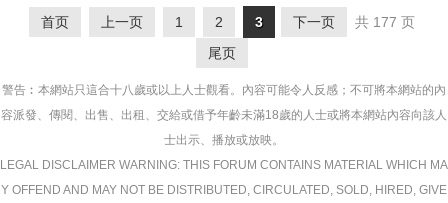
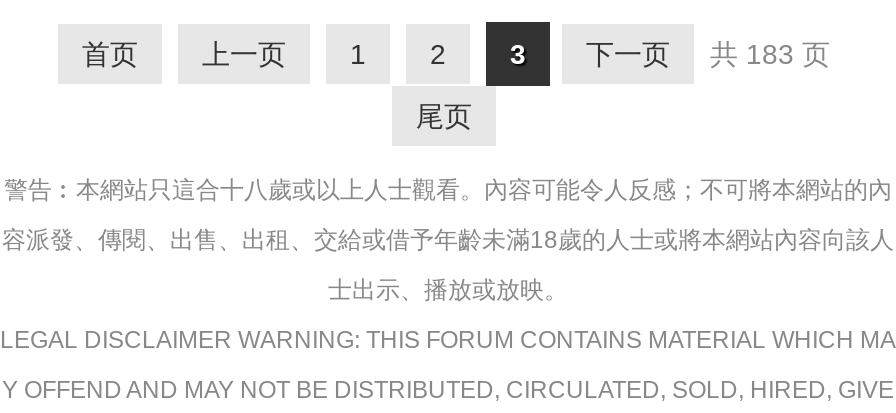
- 首页 上一页 1 2 3 下一页 共 177 页
+ 首页 上一页 1 2 3 下一页 共 183 页
